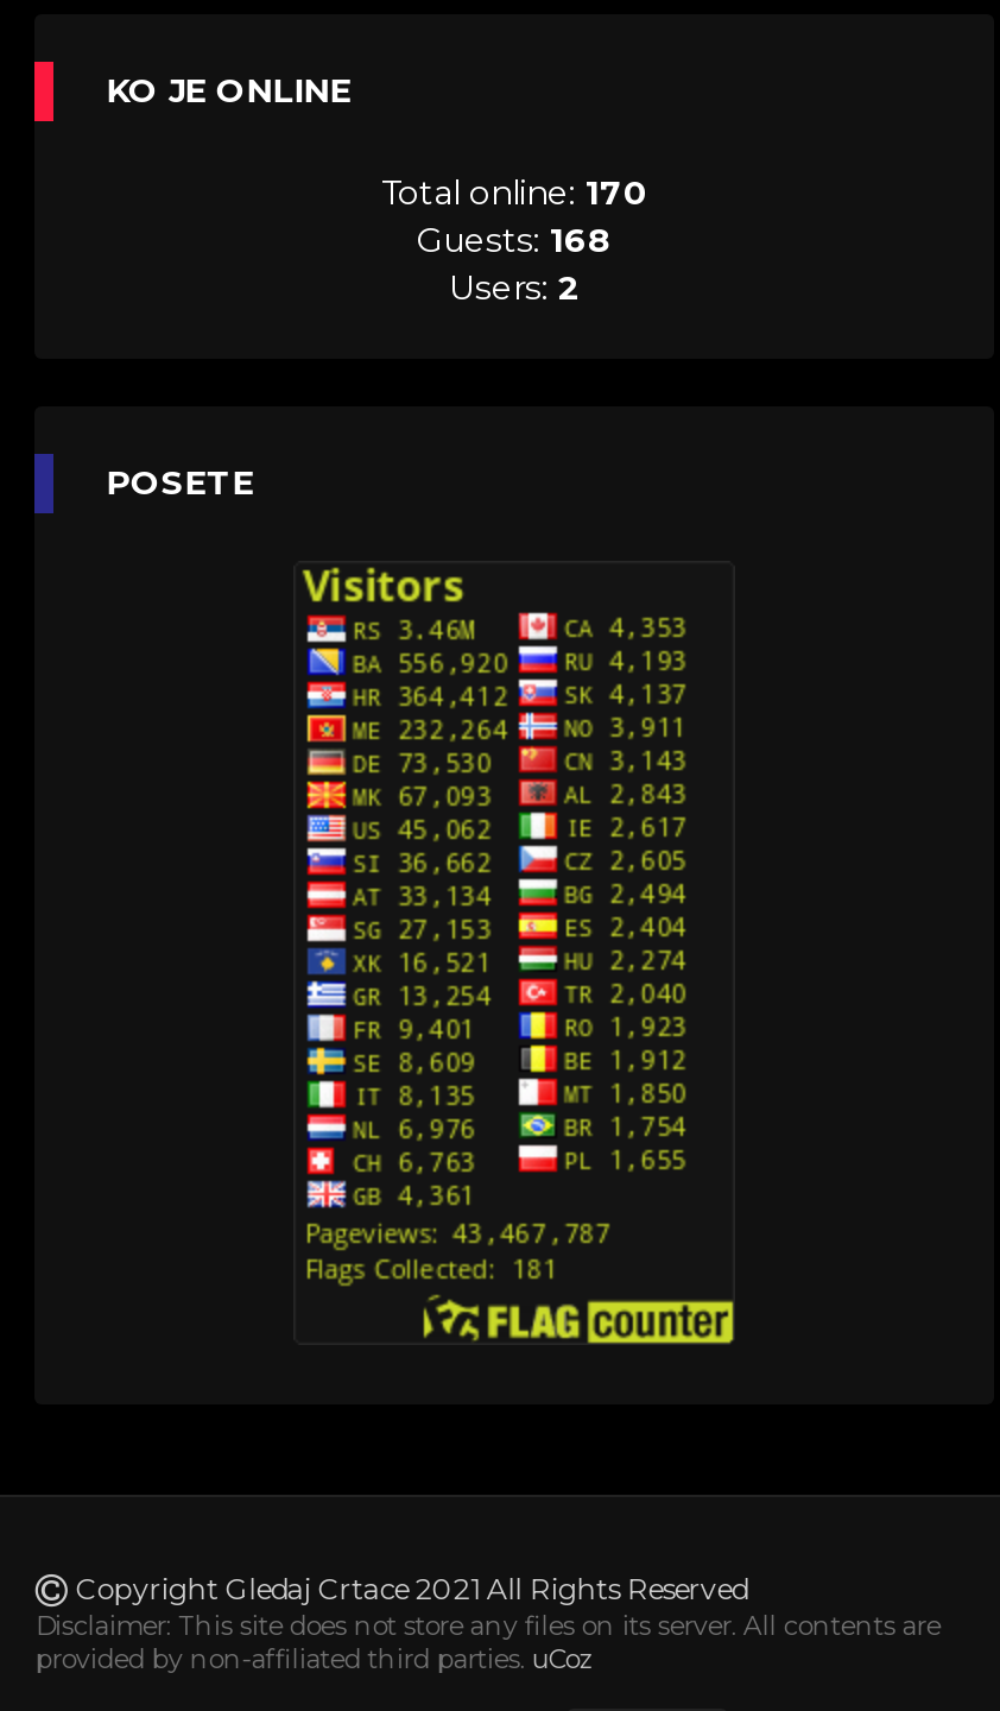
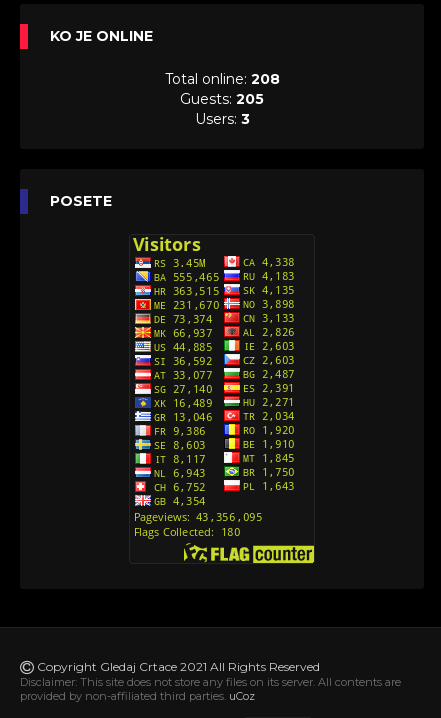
- Total online: 170
+ Total online: 208

- Guests: 168
+ Guests: 205

- Users: 2
+ Users: 3
